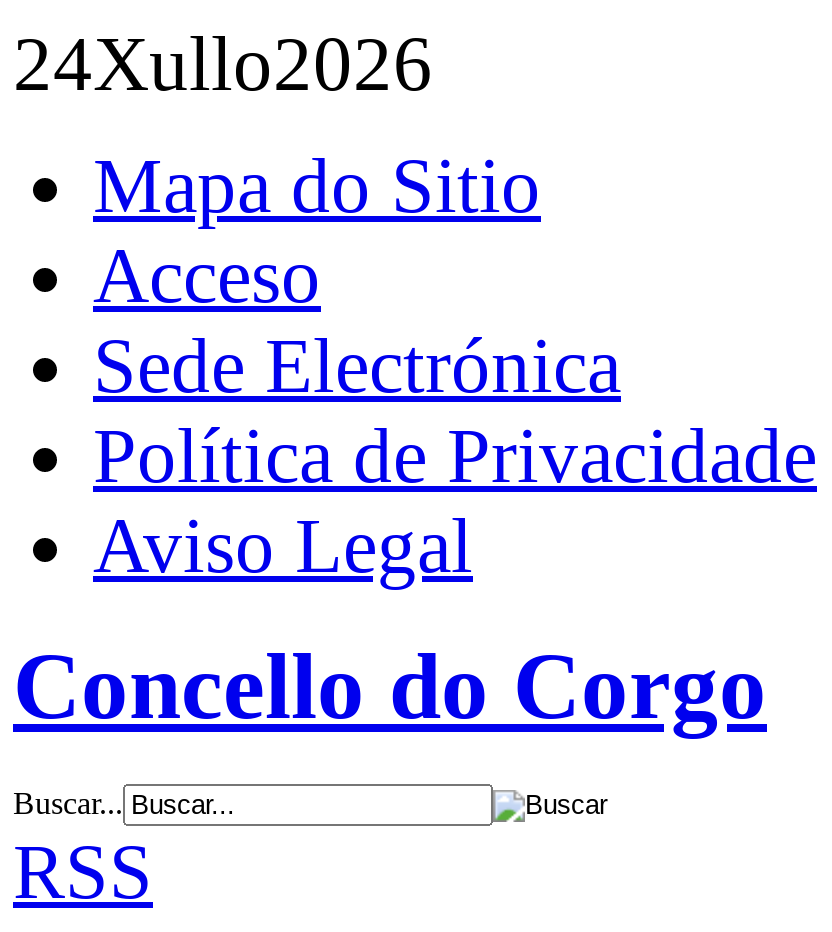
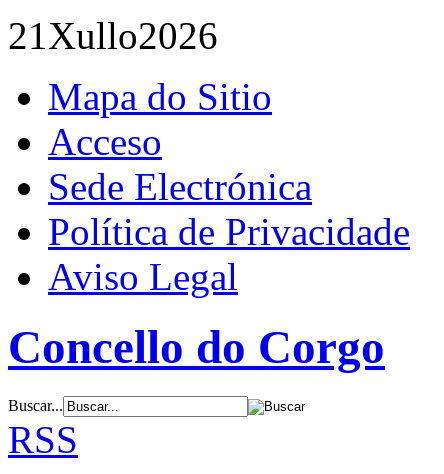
- 24Xullo2026
+ 21Xullo2026
